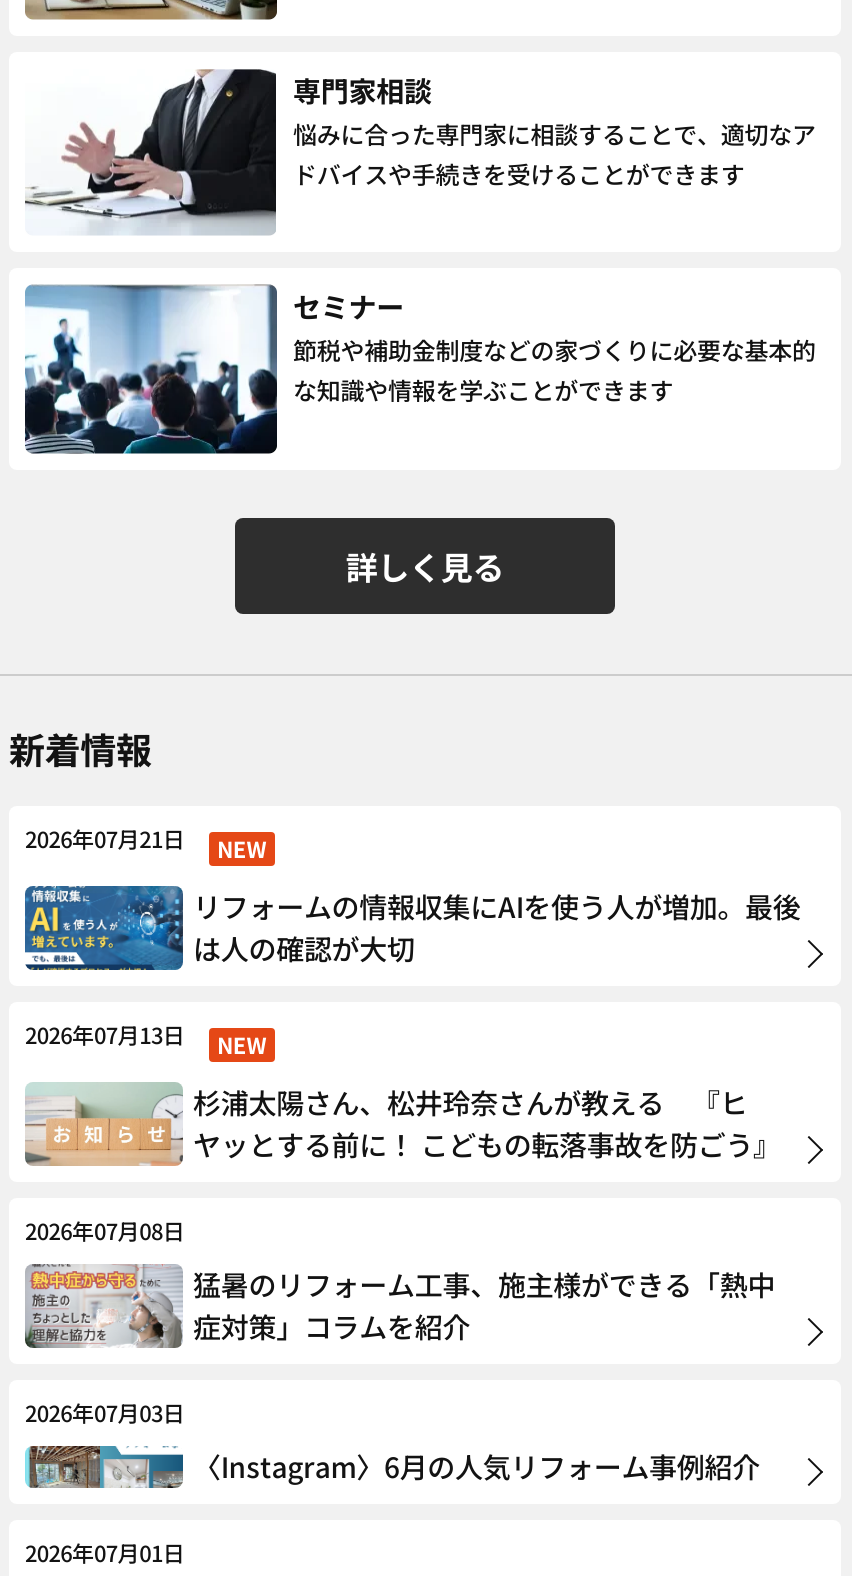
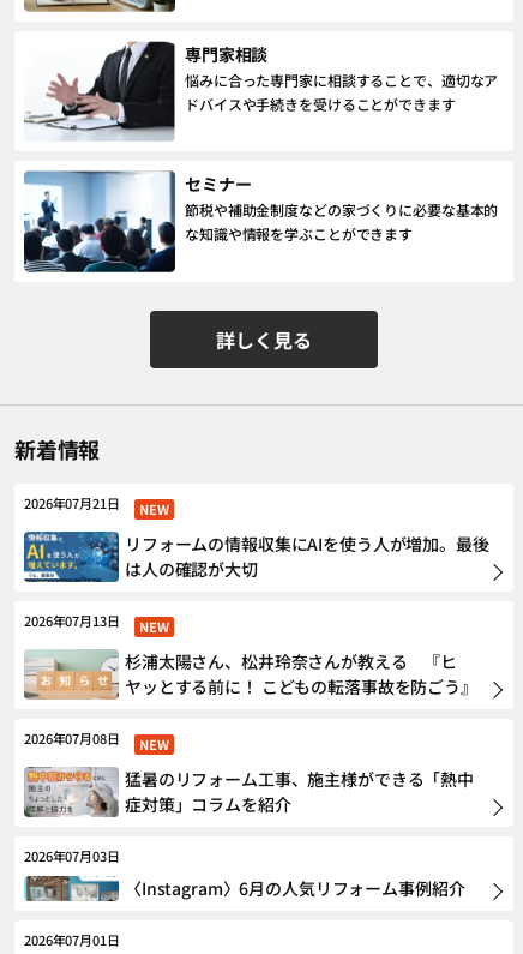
+ NEW
